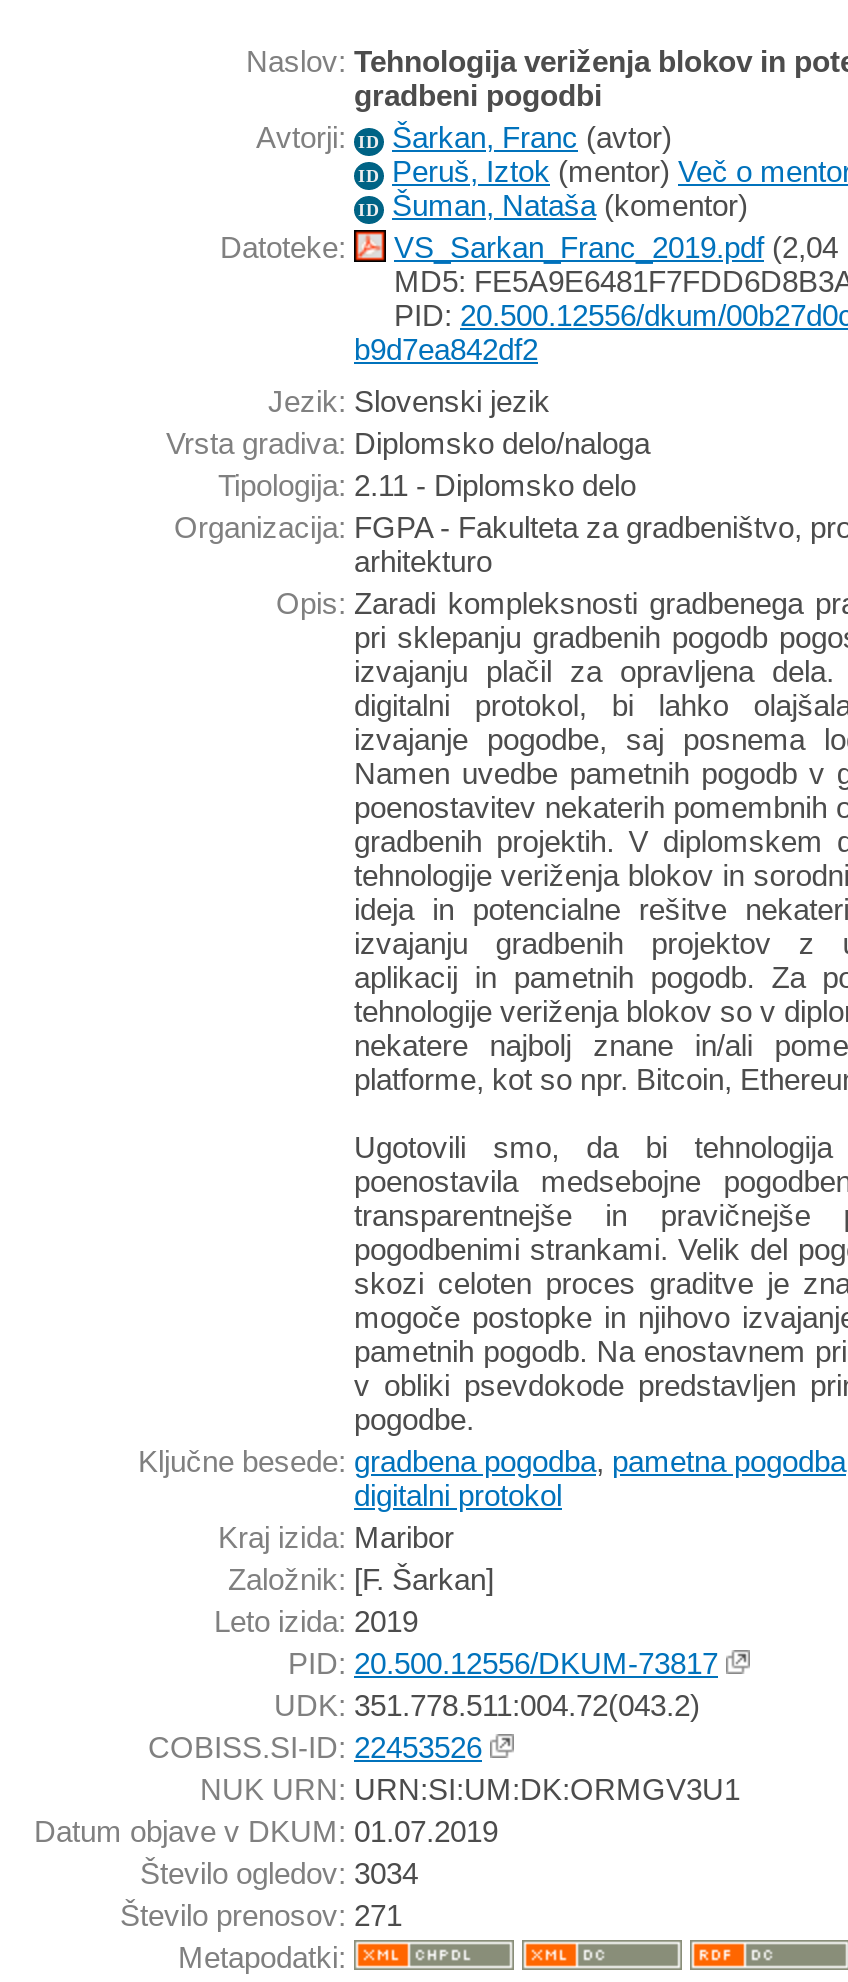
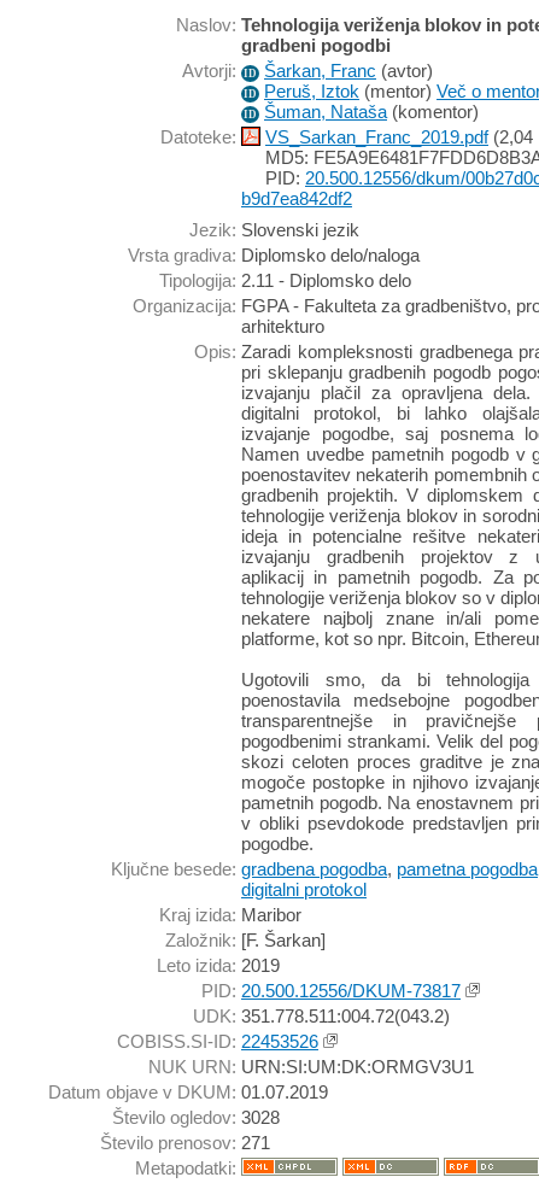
- Število ogledov: 3034
+ Število ogledov: 3028
